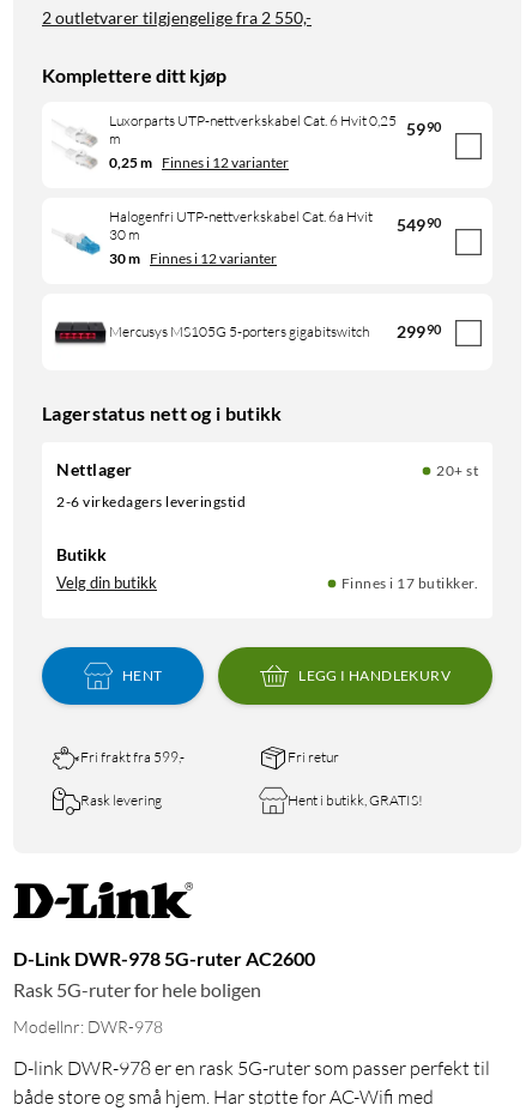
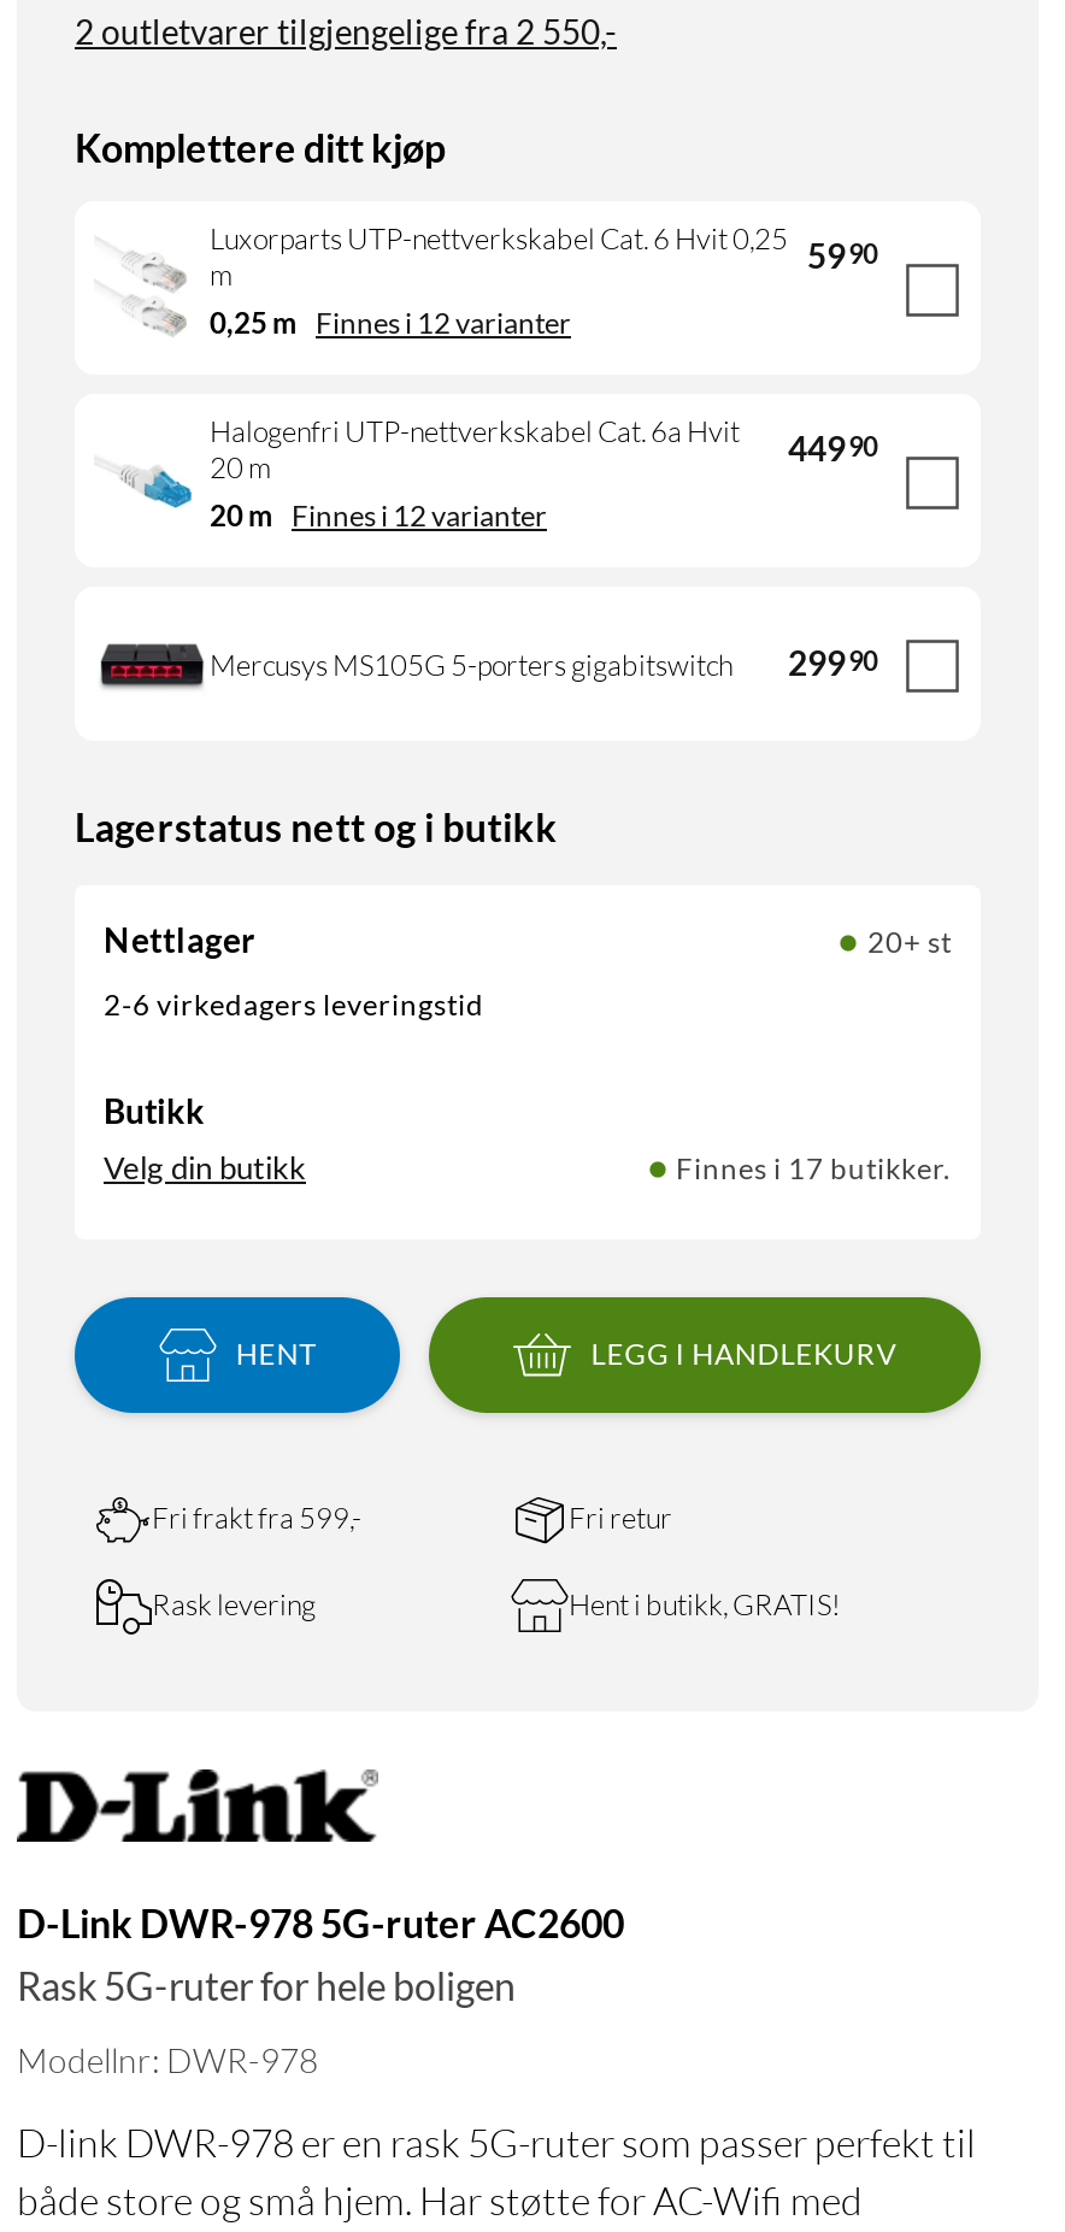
- Halogenfri UTP-nettverkskabel Cat. 6a Hvit 549 90
+ Halogenfri UTP-nettverkskabel Cat. 6a Hvit 449 90

- 30 m
+ 20 m

- 30 m Finnes i 12 varianter
+ 20 m Finnes i 12 varianter
